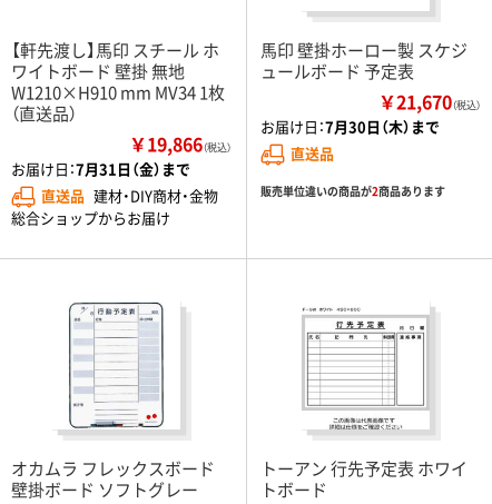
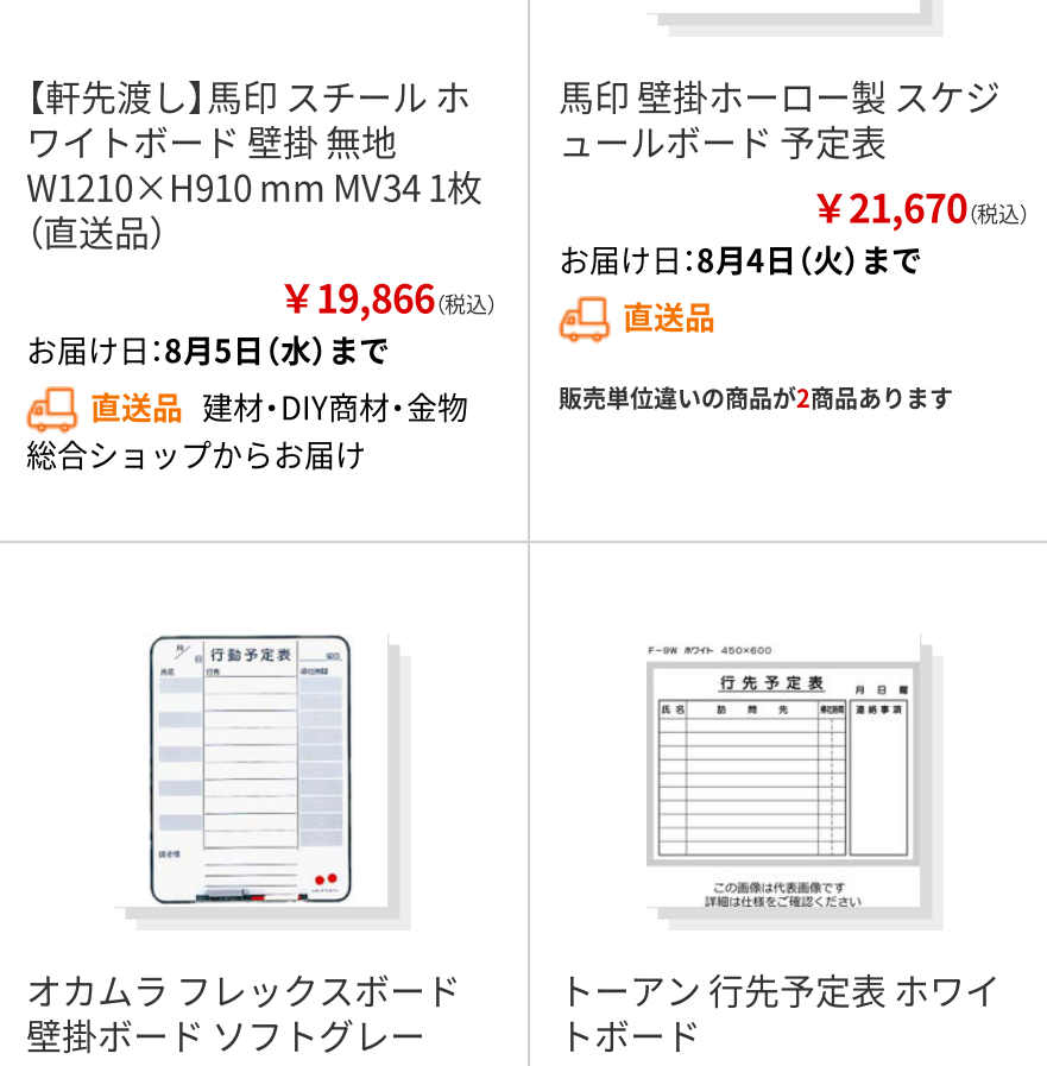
- お届け日：7月30日（木）まで
+ お届け日：8月4日（火）まで

- お届け日：7月31日（金）まで
+ お届け日：8月5日（水）まで
